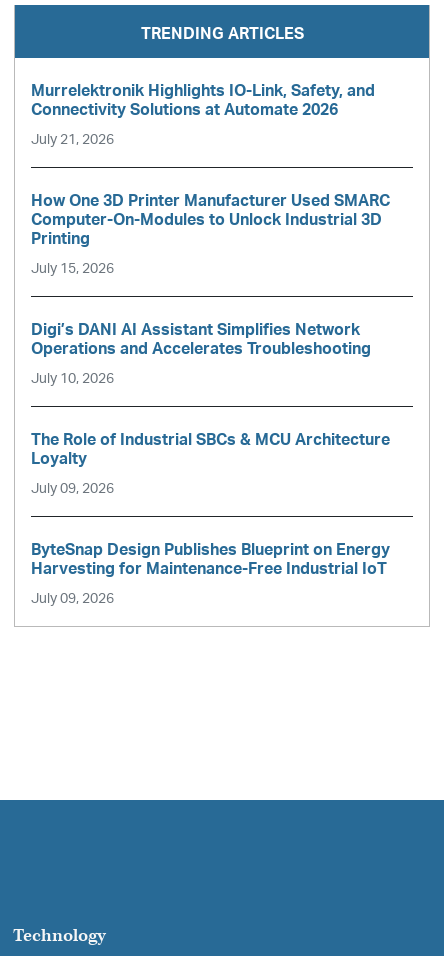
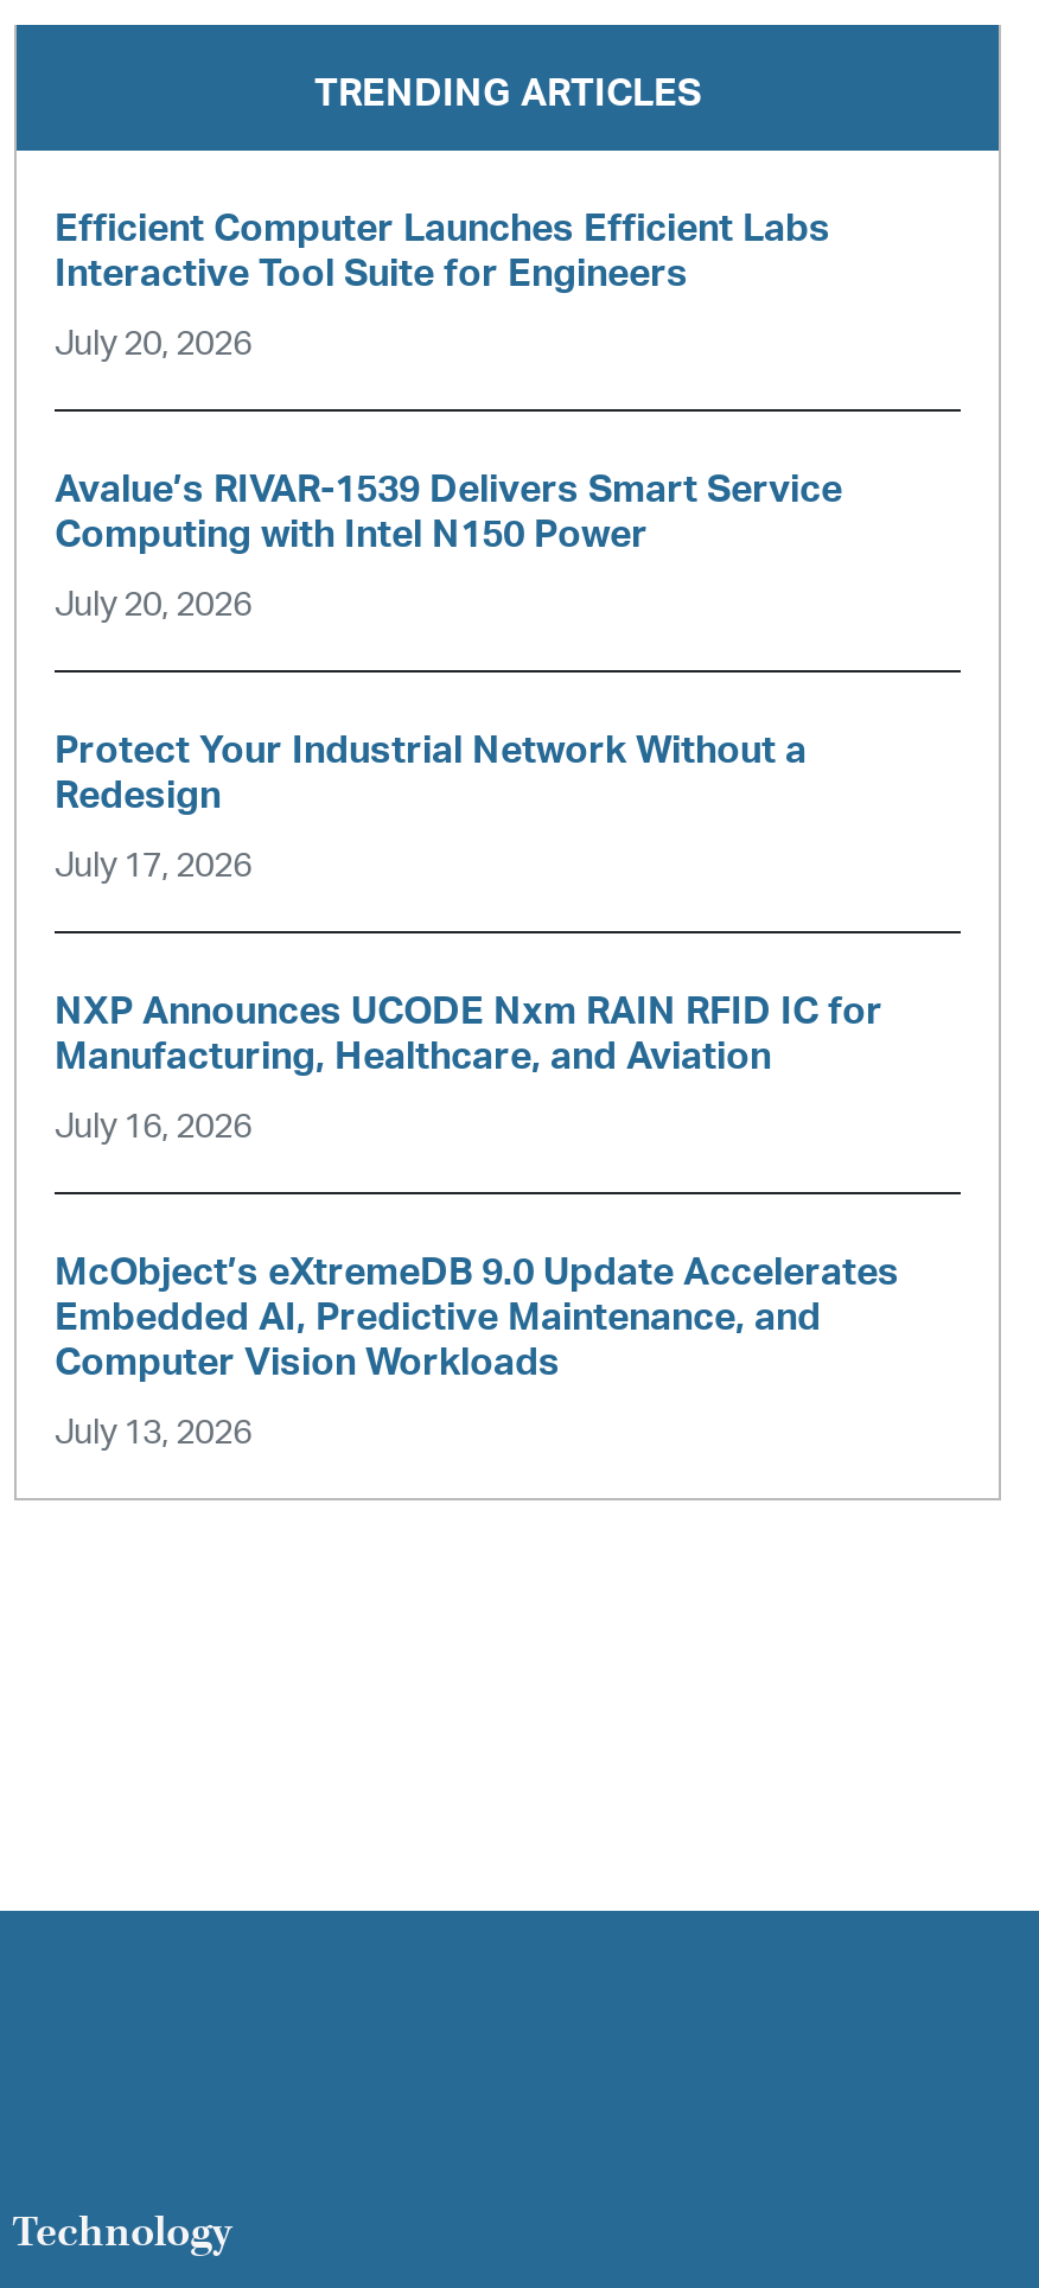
- Murrelektronik Highlights IO-Link, Safety, and
- Connectivity Solutions at Automate 2026
+ Efficient Computer Launches Efficient Labs
+ Interactive Tool Suite for Engineers

- July 21, 2026
+ July 20, 2026

- How One 3D Printer Manufacturer Used SMARC
- Computer-On-Modules to Unlock Industrial 3D
- Printing
+ Avalue’s RIVAR-1539 Delivers Smart Service
+ Computing with Intel N150 Power

- July 15, 2026
+ July 20, 2026

- Digi’s DANI AI Assistant Simplifies Network
- Operations and Accelerates Troubleshooting
+ Protect Your Industrial Network Without a
+ Redesign

- July 10, 2026
+ July 17, 2026

- The Role of Industrial SBCs & MCU Architecture
- Loyalty
+ NXP Announces UCODE Nxm RAIN RFID IC for
+ Manufacturing, Healthcare, and Aviation

- July 09, 2026
+ July 16, 2026

- ByteSnap Design Publishes Blueprint on Energy
- Harvesting for Maintenance-Free Industrial IoT
+ McObject’s eXtremeDB 9.0 Update Accelerates
+ Embedded AI, Predictive Maintenance, and
+ Computer Vision Workloads

- July 09, 2026
+ July 13, 2026
